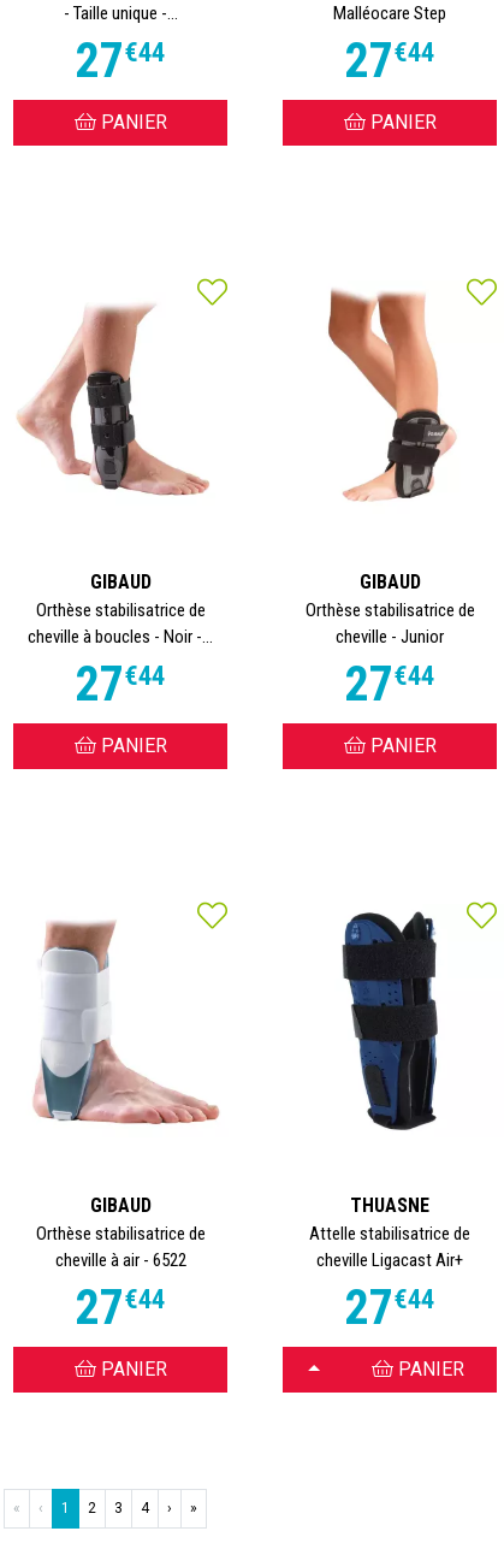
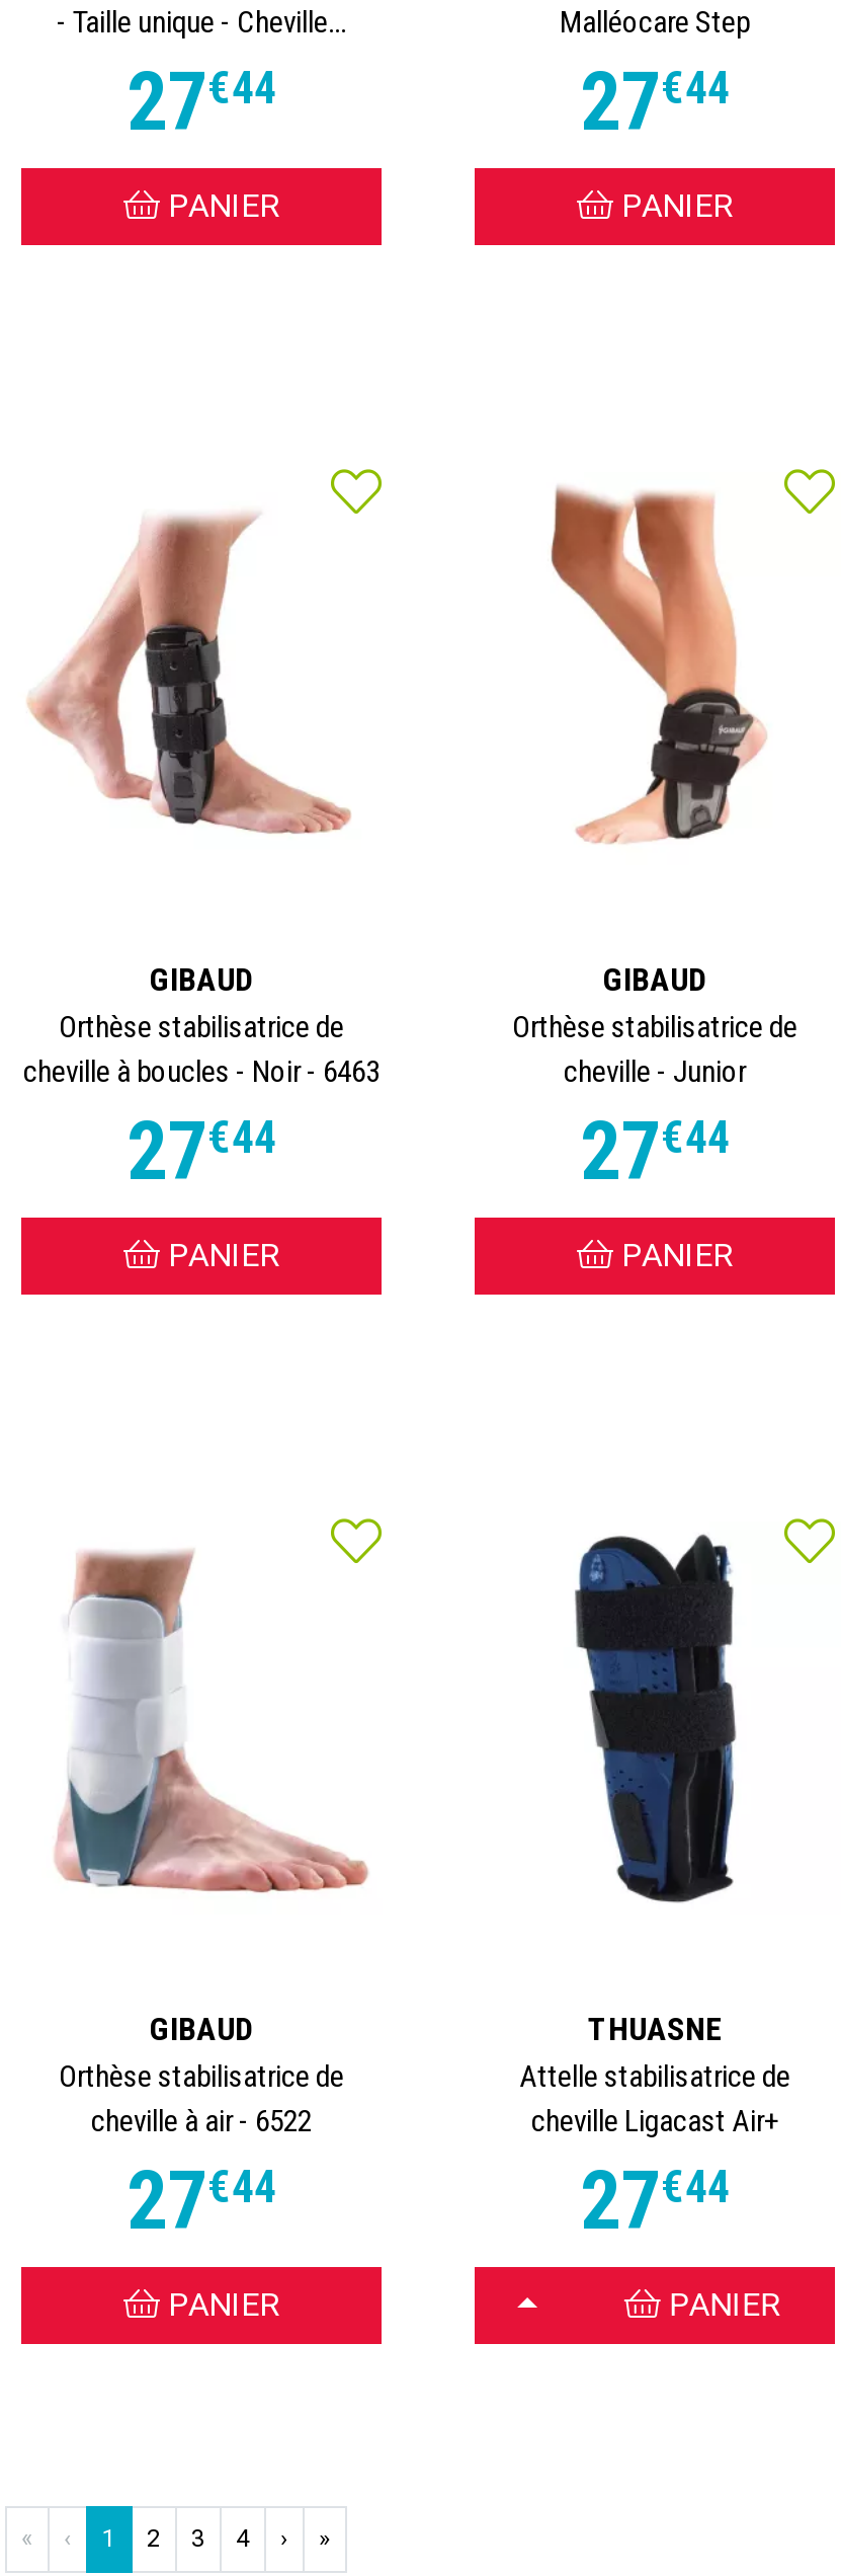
- - Taille unique -...
+ - Taille unique - Cheville...

- cheville à boucles - Noir -...
+ cheville à boucles - Noir - 6463
